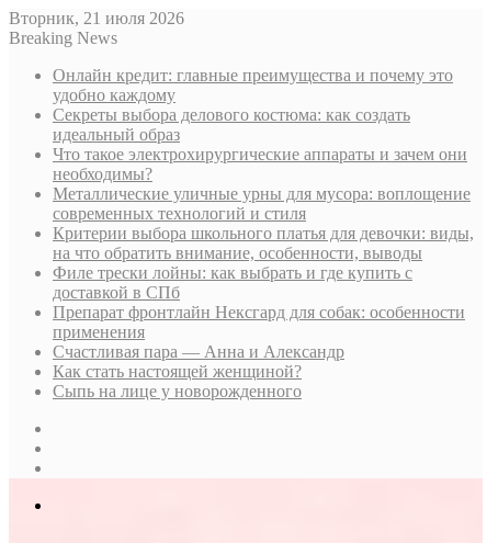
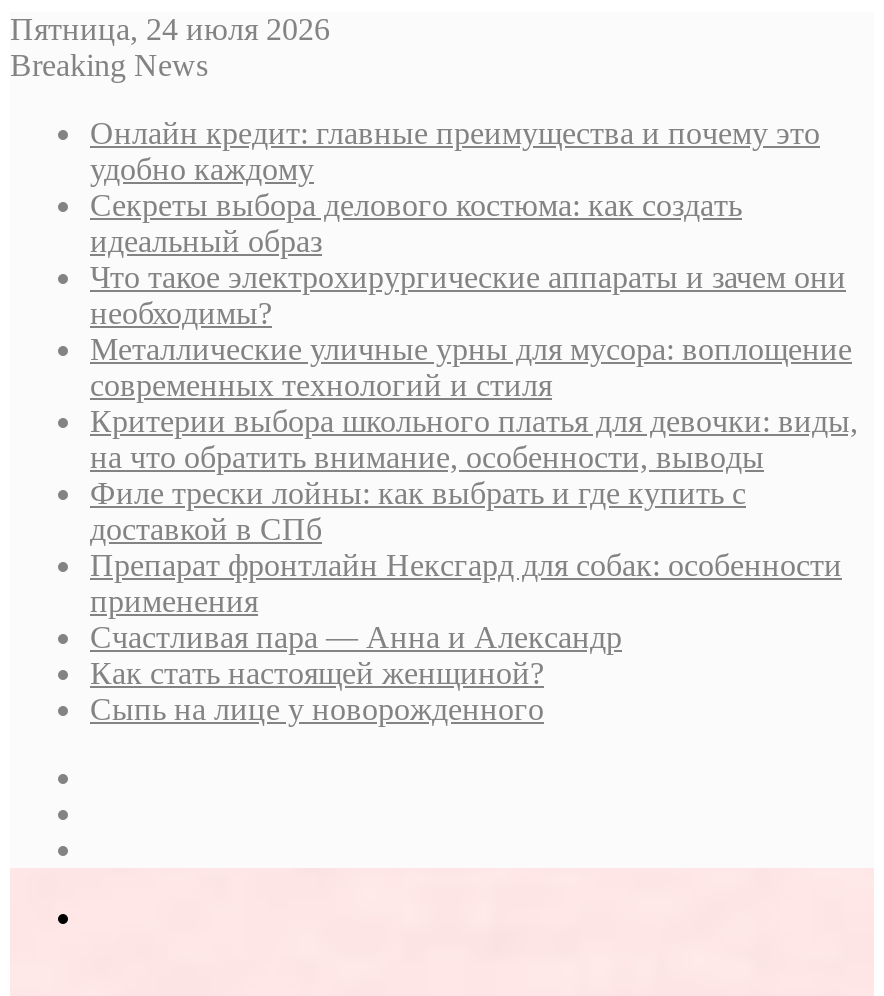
- Вторник, 21 июля 2026
+ Пятница, 24 июля 2026
